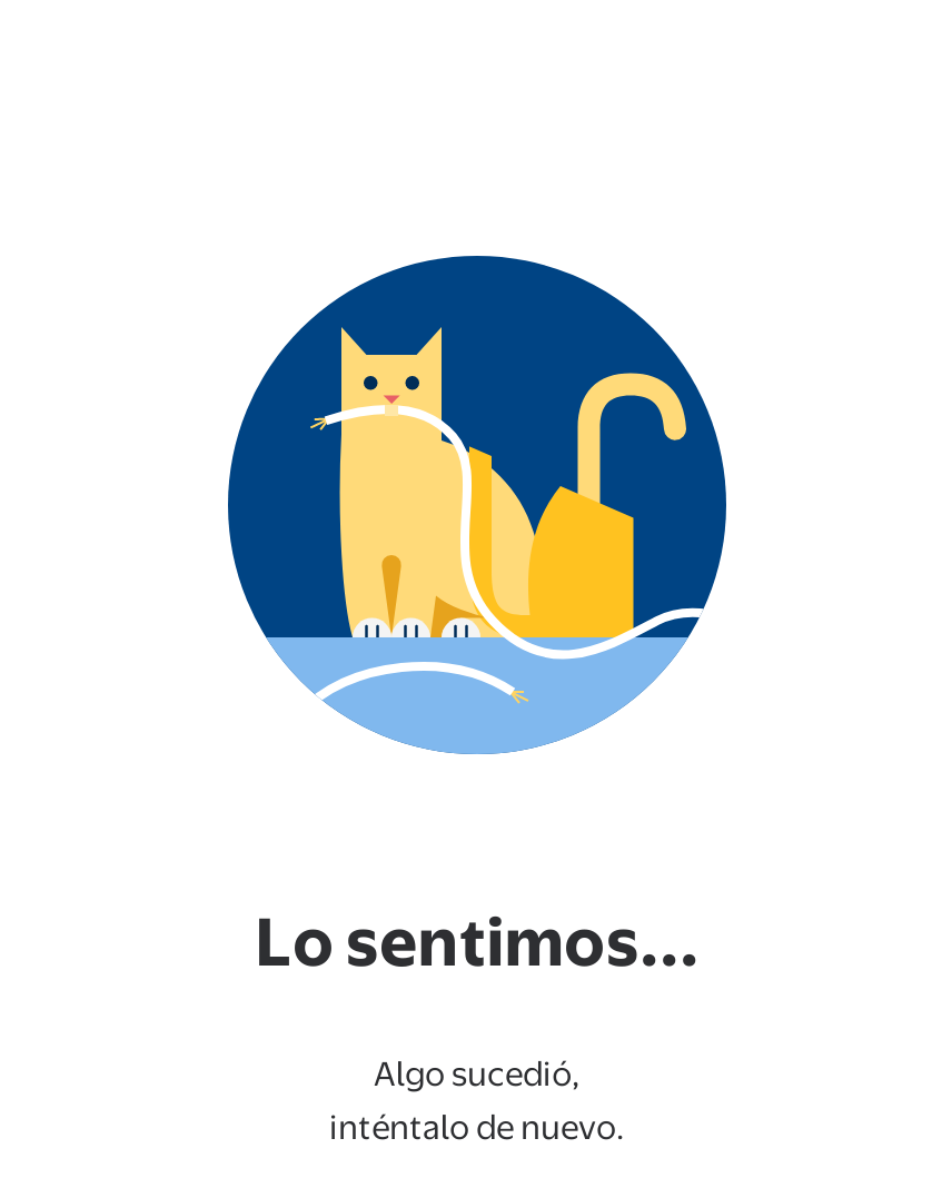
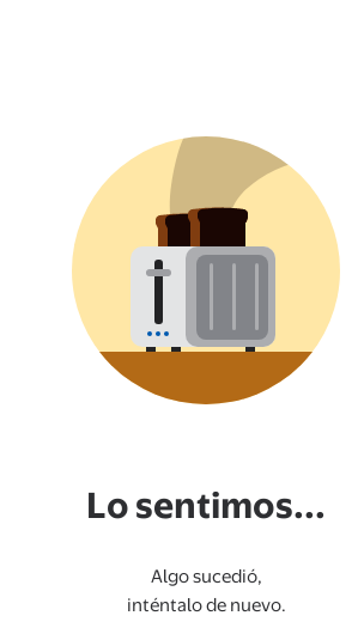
- [image]
+ [image]
